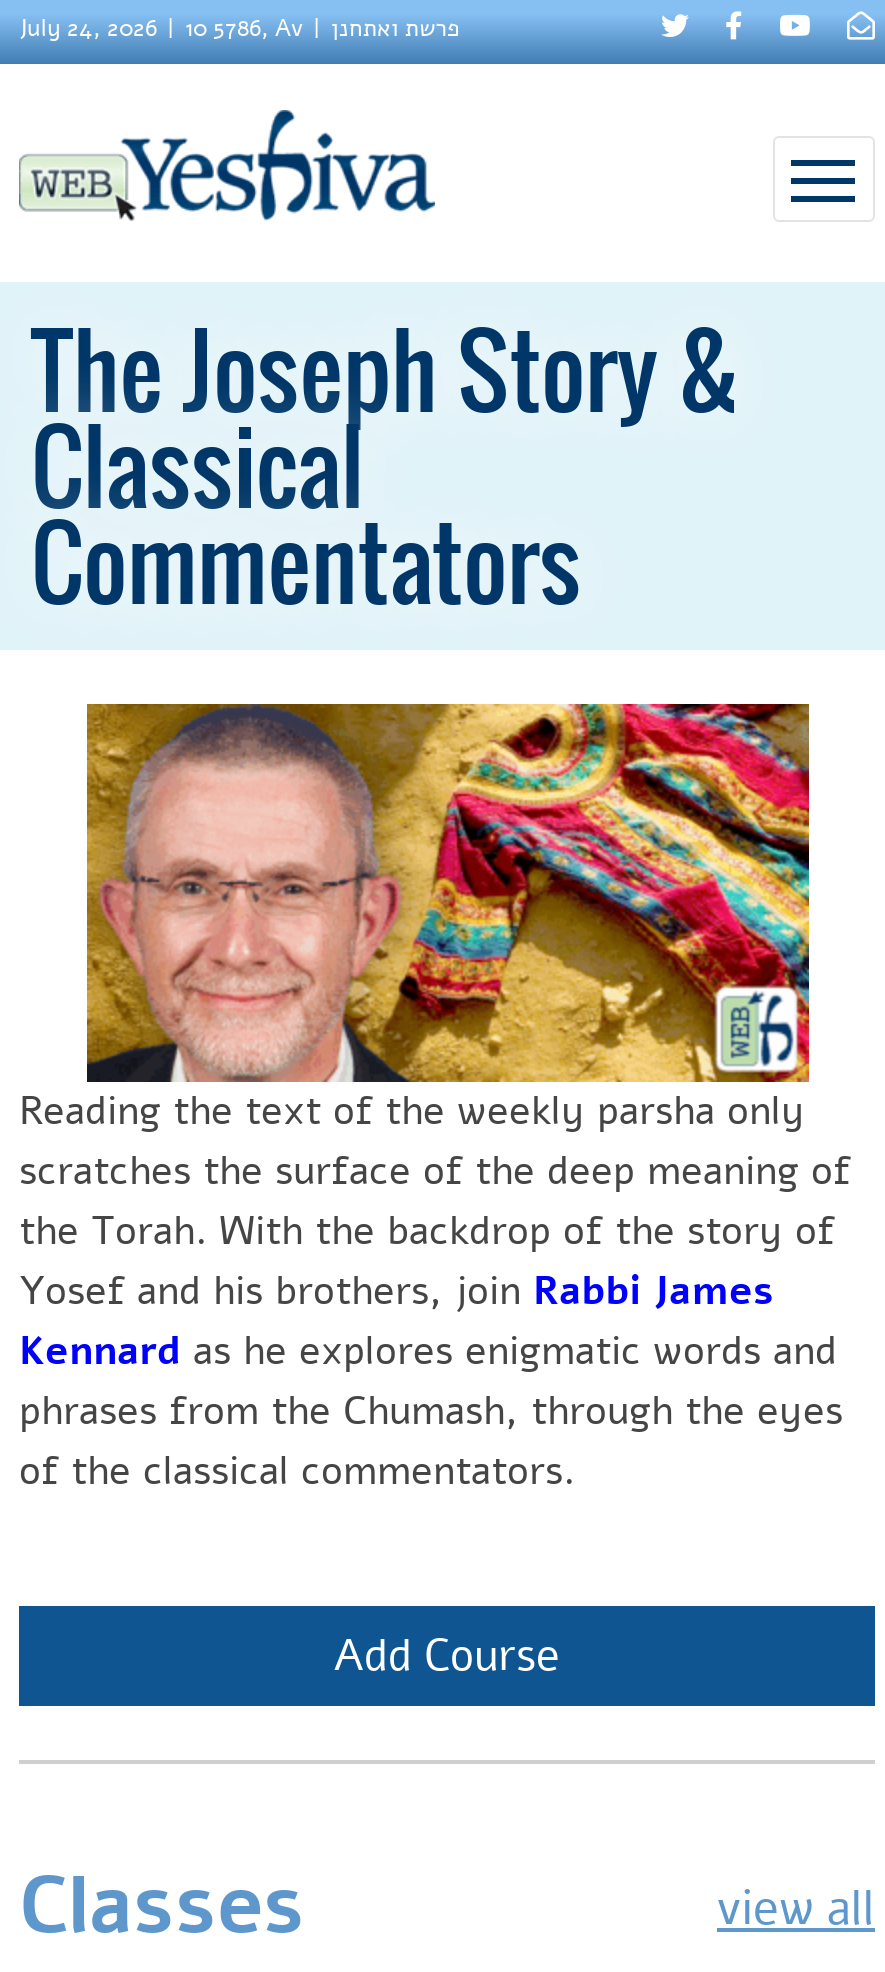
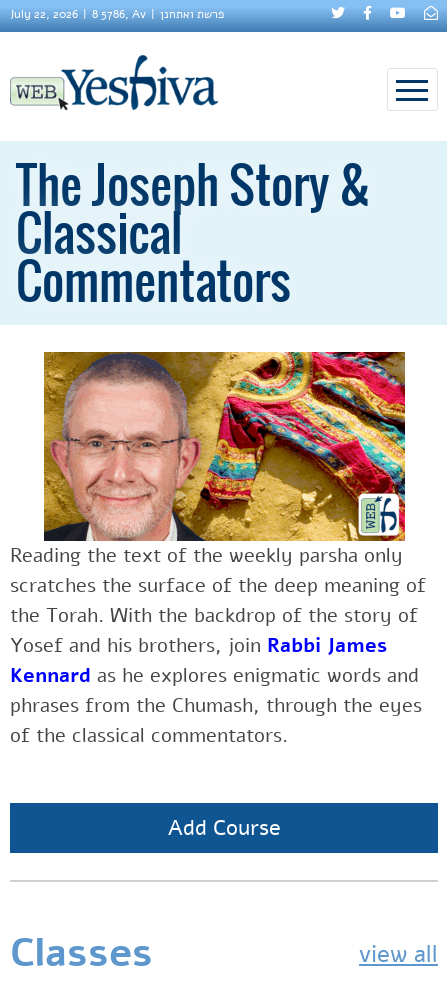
- July 24, 2026
+ July 22, 2026

- 10 5786, Av
+ 8 5786, Av
